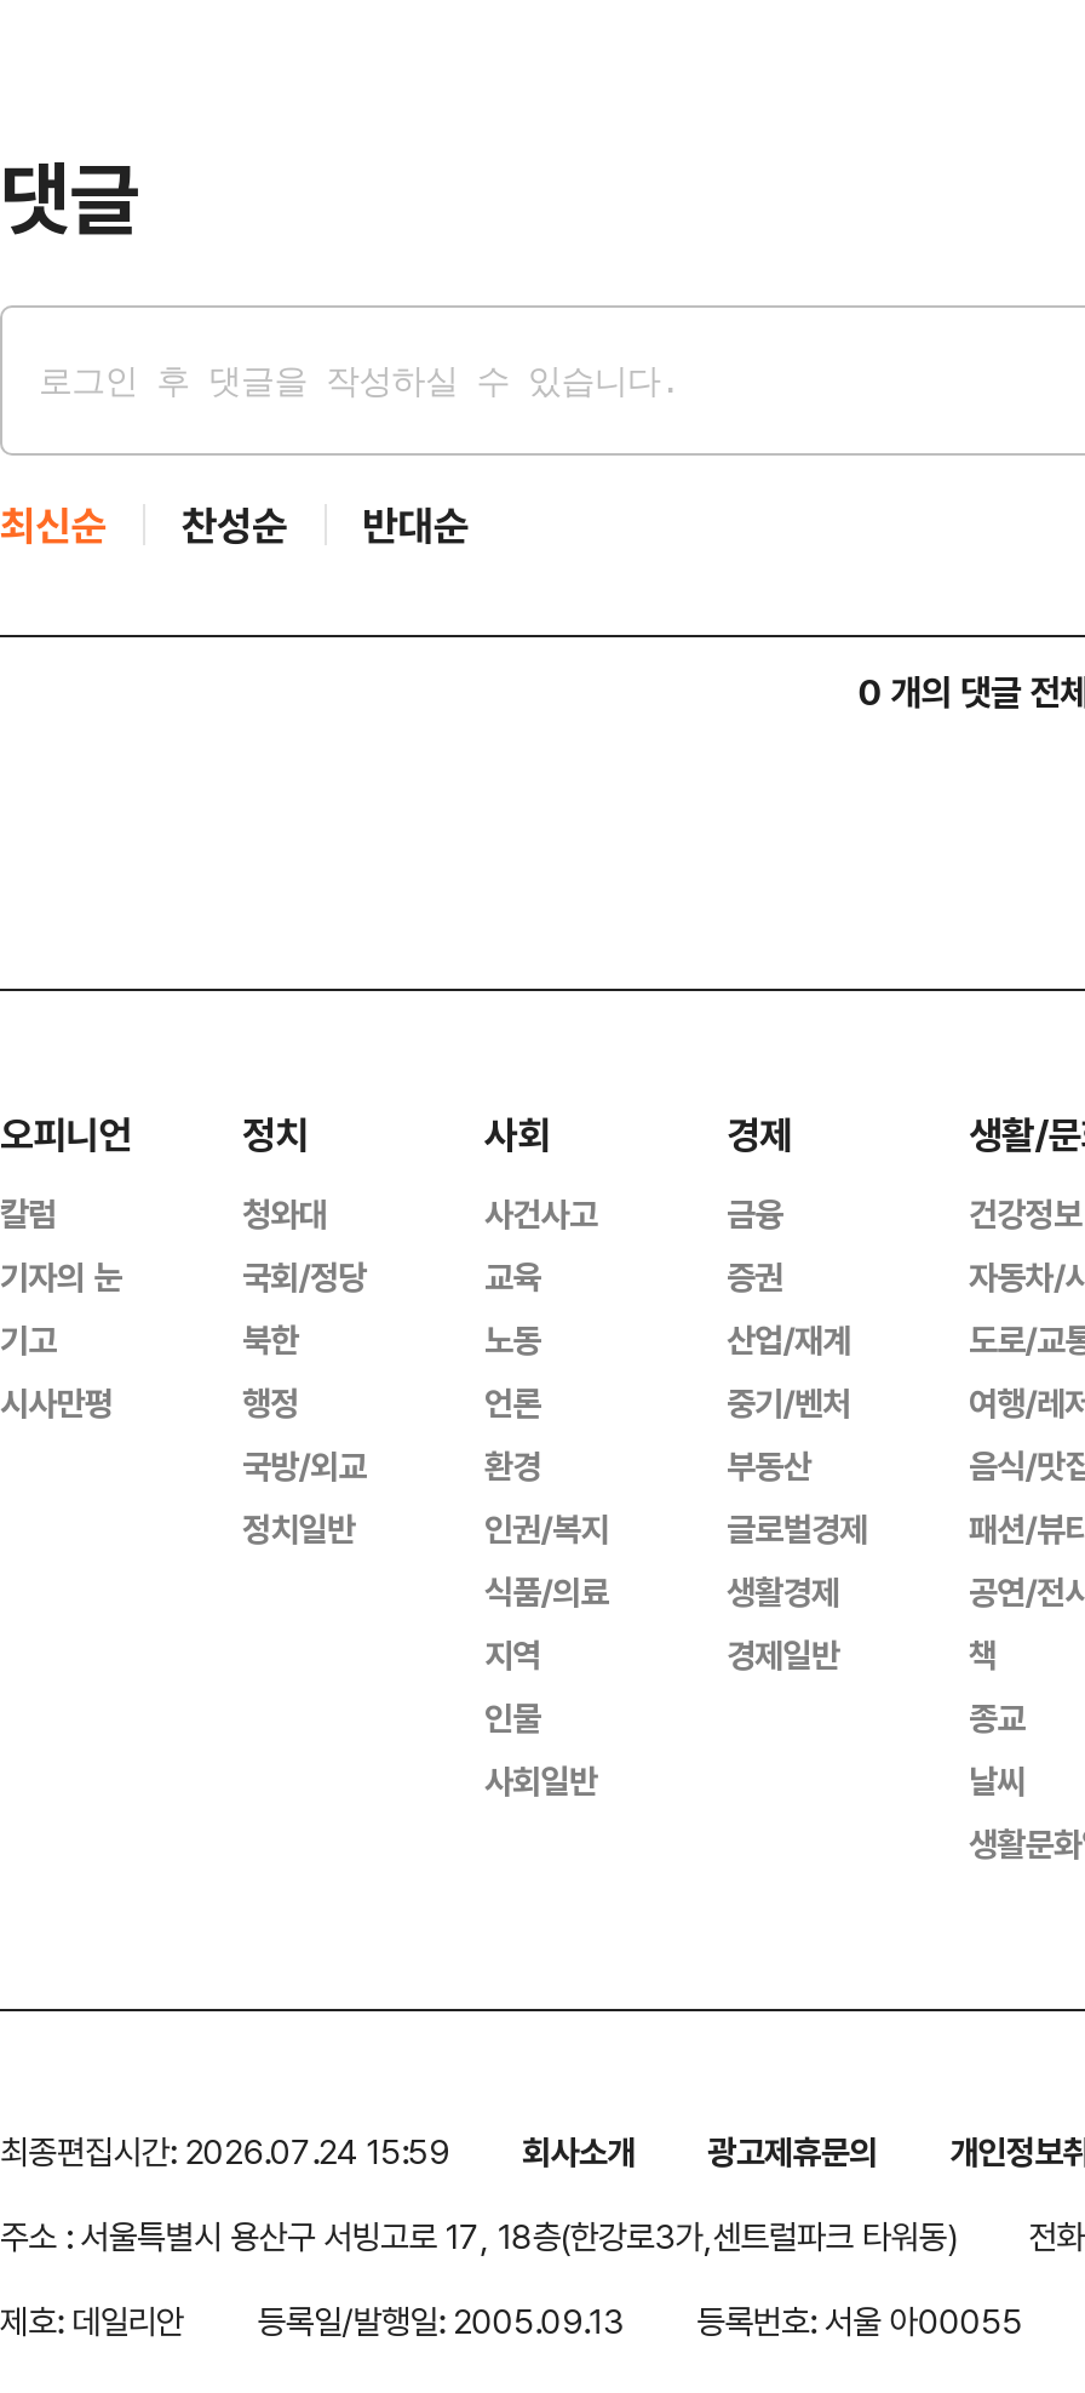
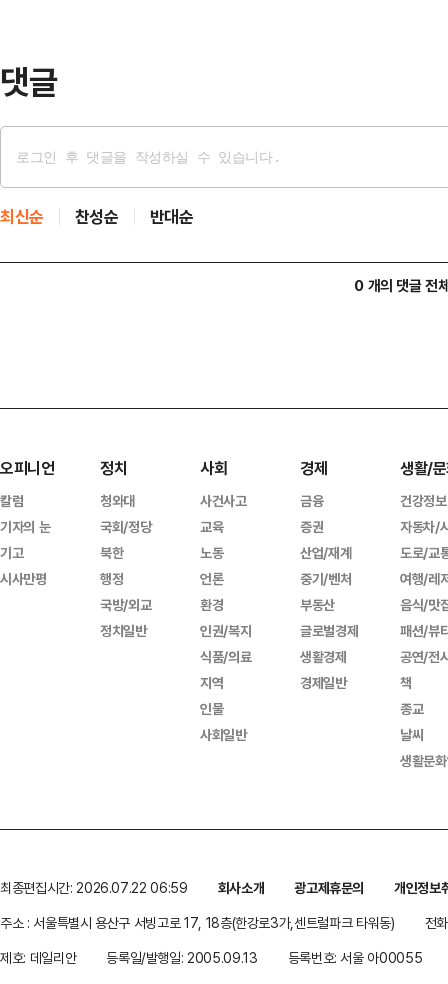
- 최종편집시간: 2026.07.24 15:59
+ 최종편집시간: 2026.07.22 06:59
